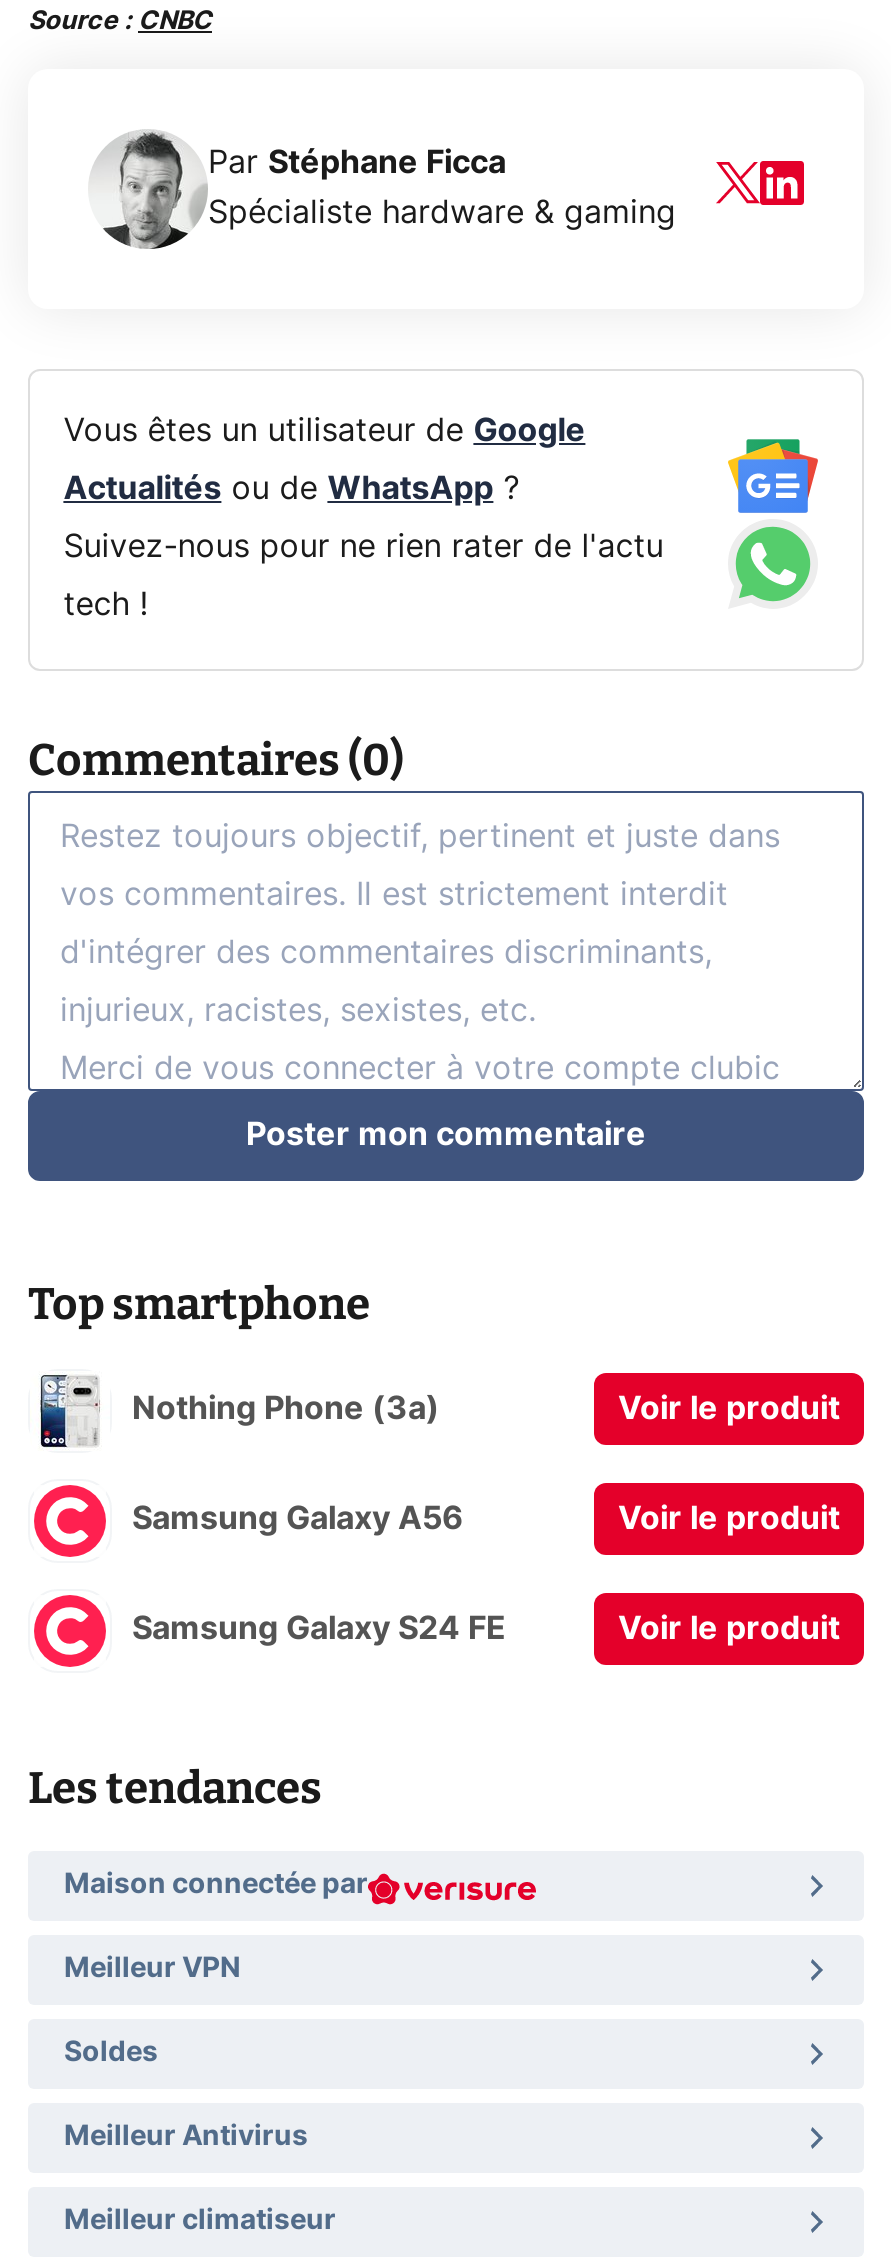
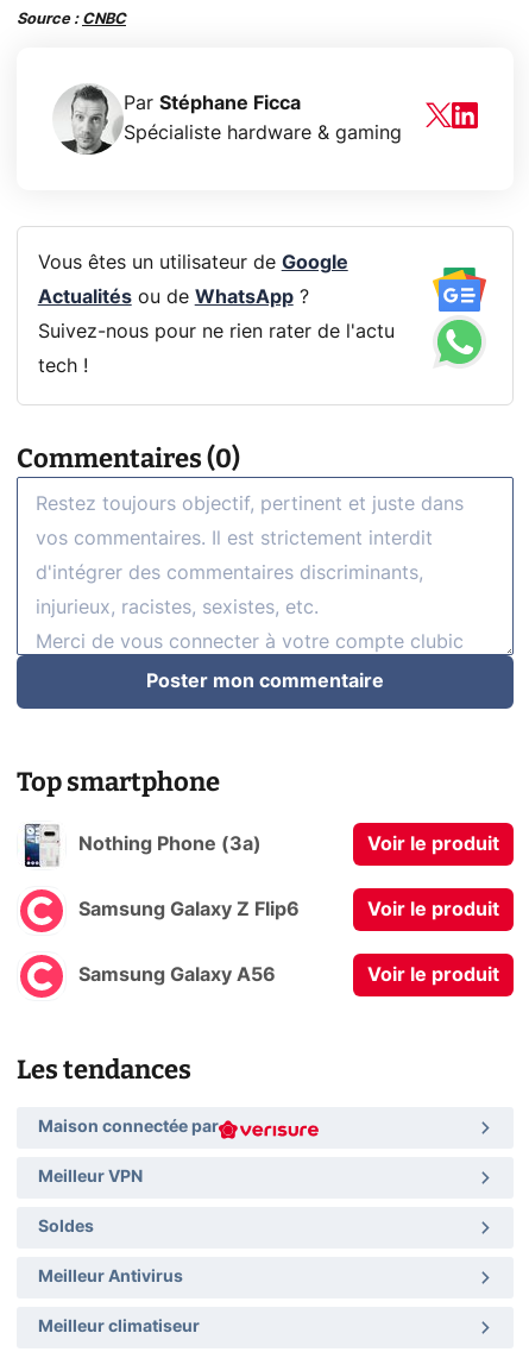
moved down: Samsung Galaxy A56

+ Samsung Galaxy Z Flip6

- Samsung Galaxy S24 FE
